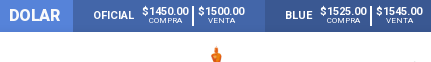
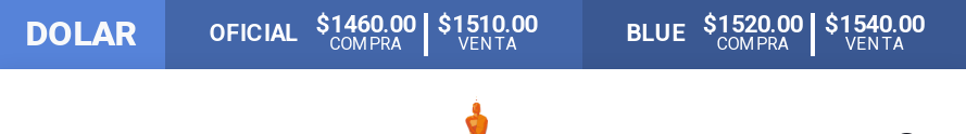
- $1450.00
+ $1460.00

- $1500.00
+ $1510.00

- $1525.00
+ $1520.00

- $1545.00
+ $1540.00
